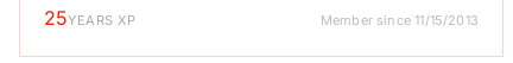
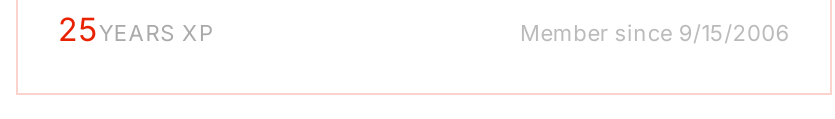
- Member since 11/15/2013
+ Member since 9/15/2006
